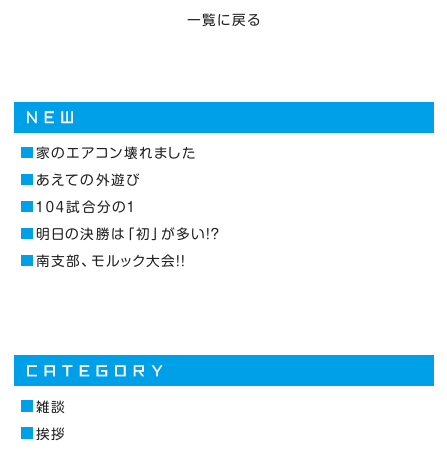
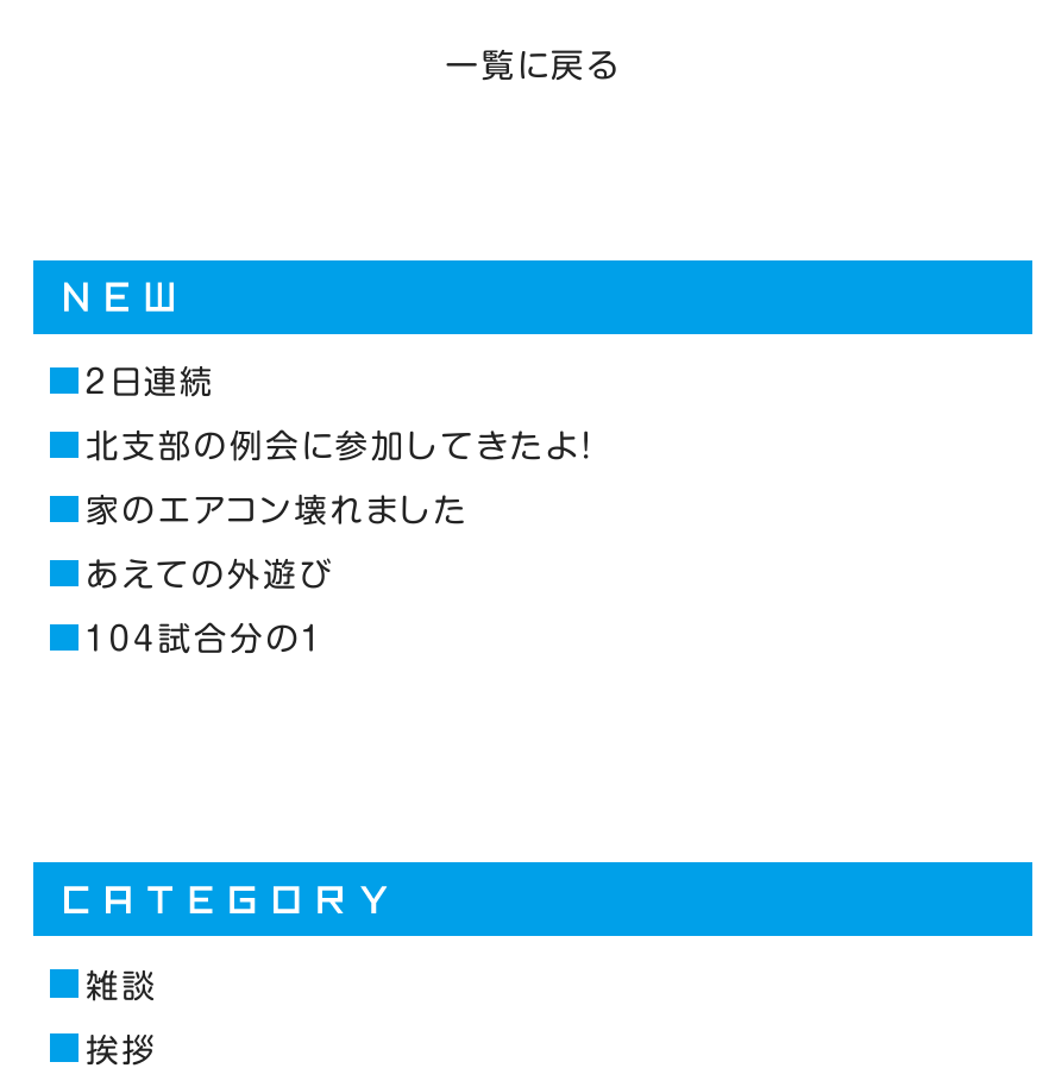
+ ２日連続
+ 北支部の例会に参加してきたよ！

moved down: 家のエアコン壊れました | あえての外遊び | １０４試合分の１

- 明日の決勝は「初」が多い！？
- 南支部、モルック大会！！
